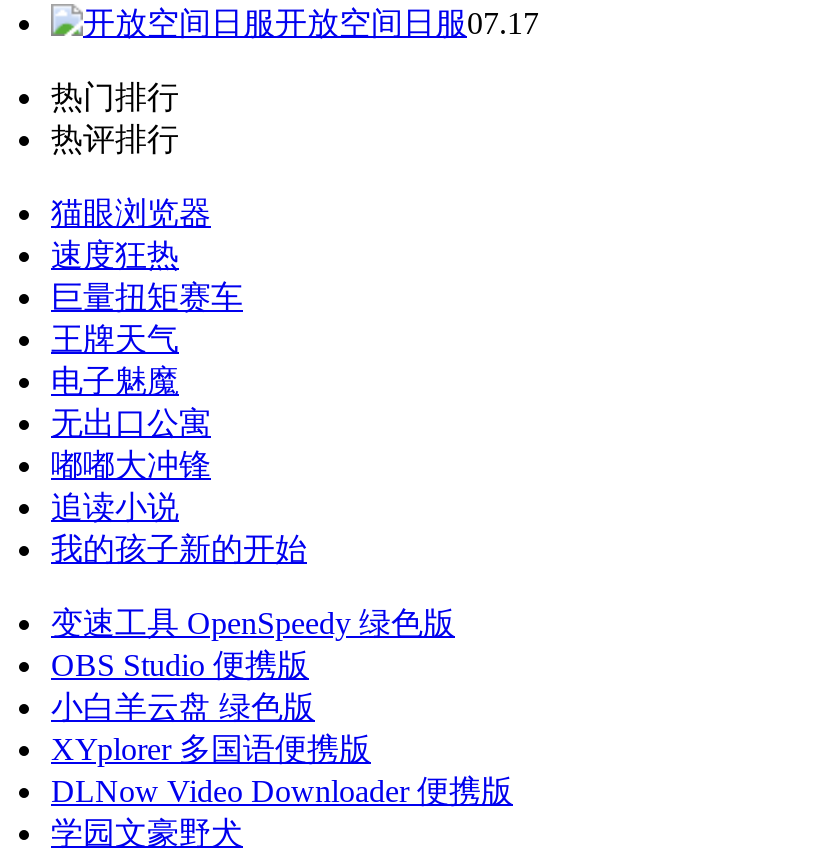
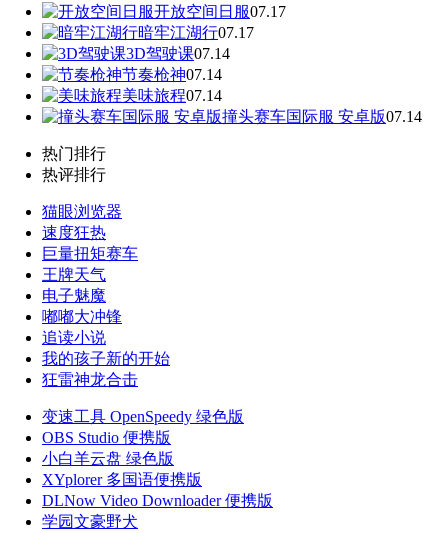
+ [image]
+ 暗牢江湖行07.17
+ 3D驾驶课07.14
+ 节奏枪神07.14
+ 美味旅程07.14
+ 撞头赛车国际服 安卓版07.14

- 无出口公寓

+ 狂雷神龙合击
